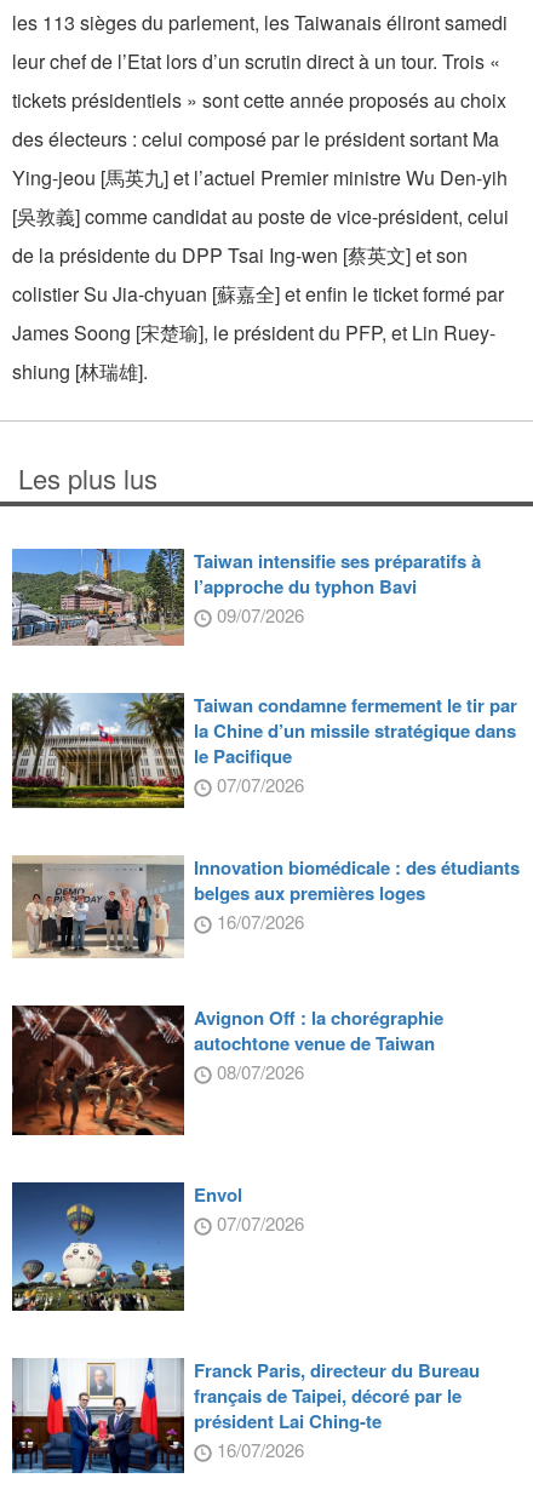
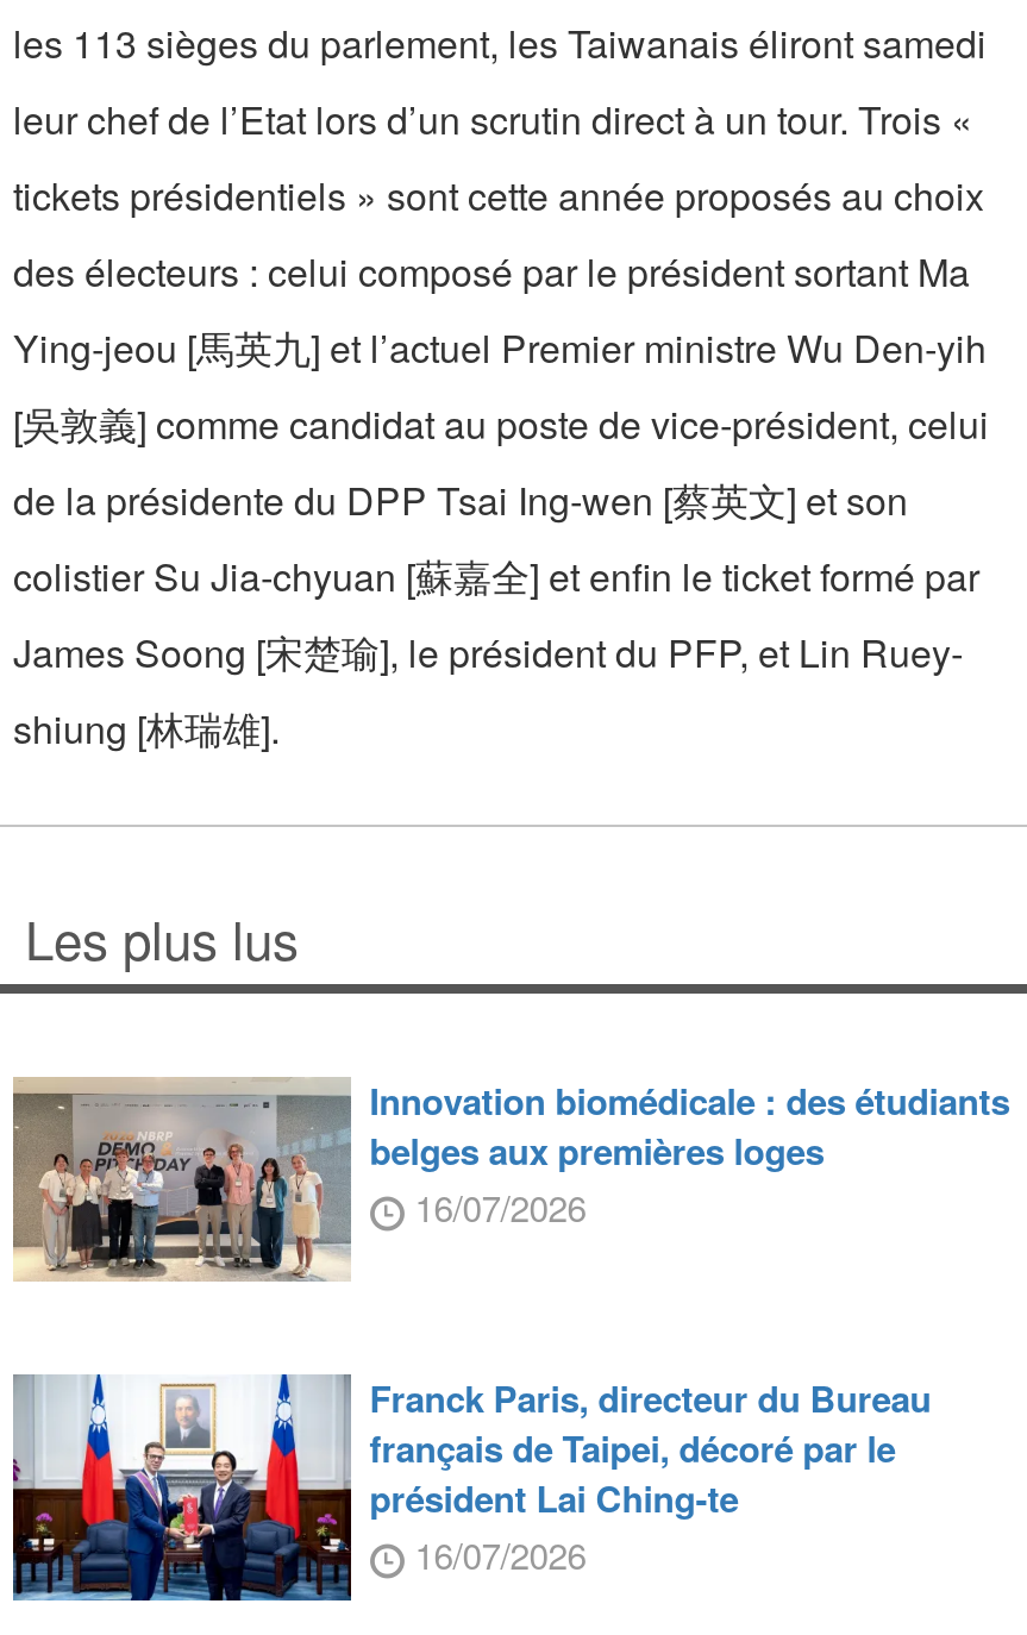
- [image]
- Taiwan intensifie ses préparatifs à
- l’approche du typhon Bavi
- 09/07/2026
- Taiwan condamne fermement le tir par
- la Chine d’un missile stratégique dans
- le Pacifique
- 07/07/2026

- [image]

- [image]
- Avignon Off : la chorégraphie
- autochtone venue de Taiwan
- 08/07/2026

- [image]
- Envol
- 07/07/2026
